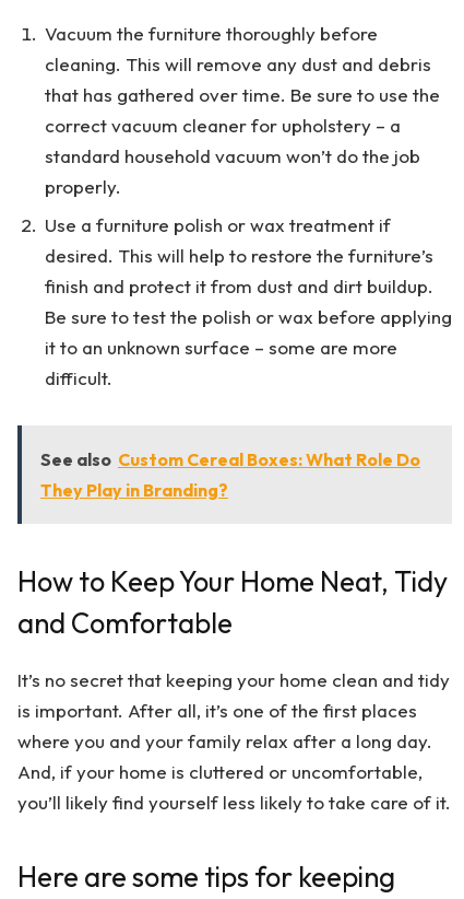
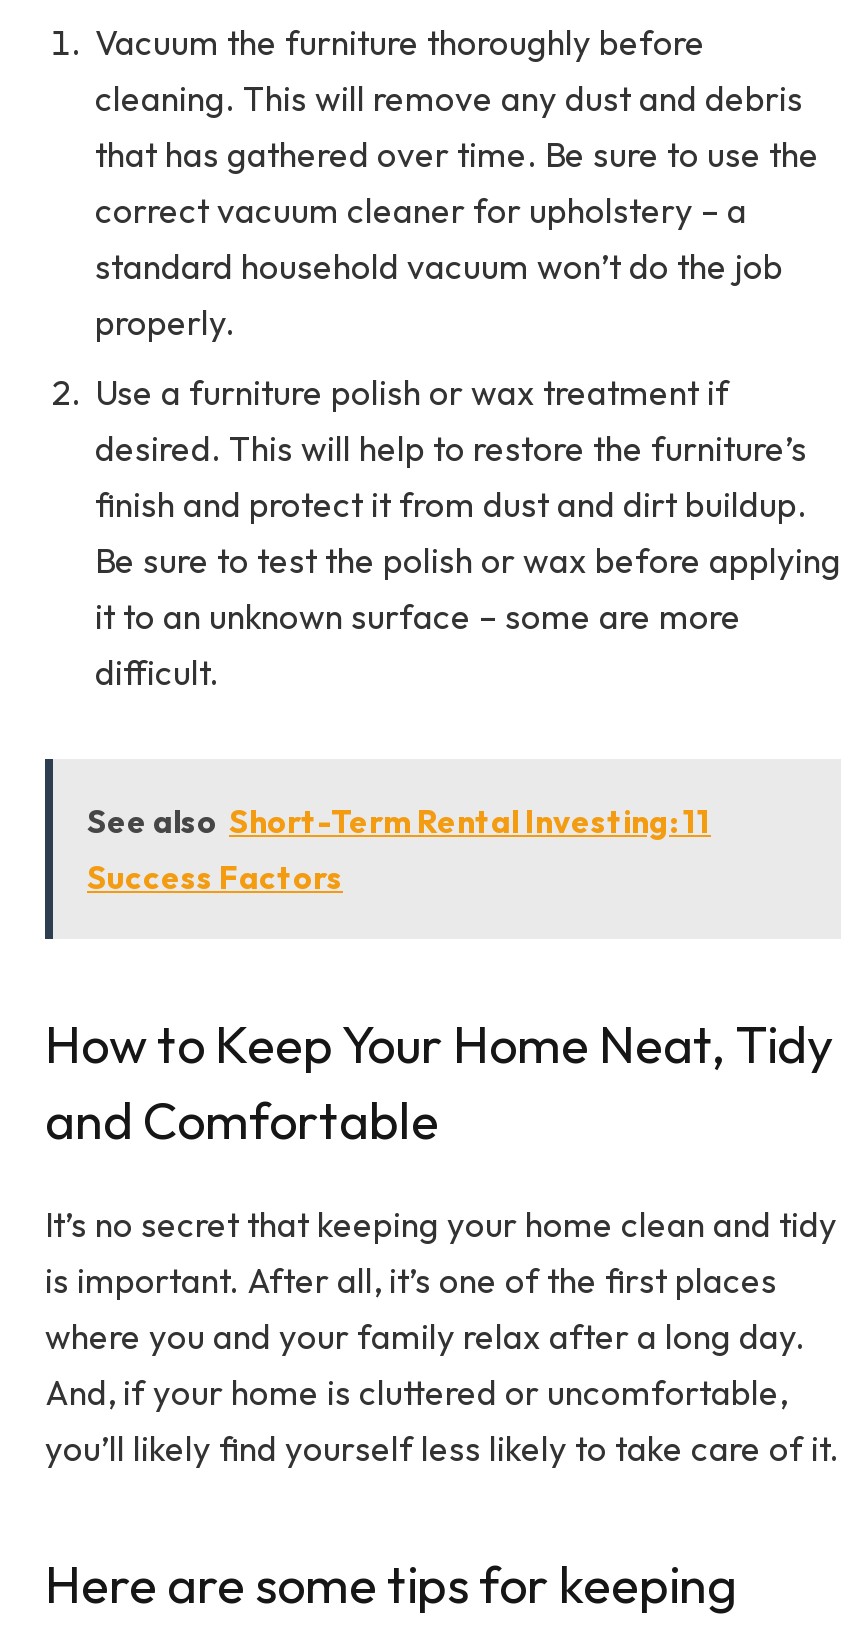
- See also Custom Cereal Boxes: What Role Do
- They Play in Branding?
+ See also Short-Term Rental Investing: 11
+ Success Factors
